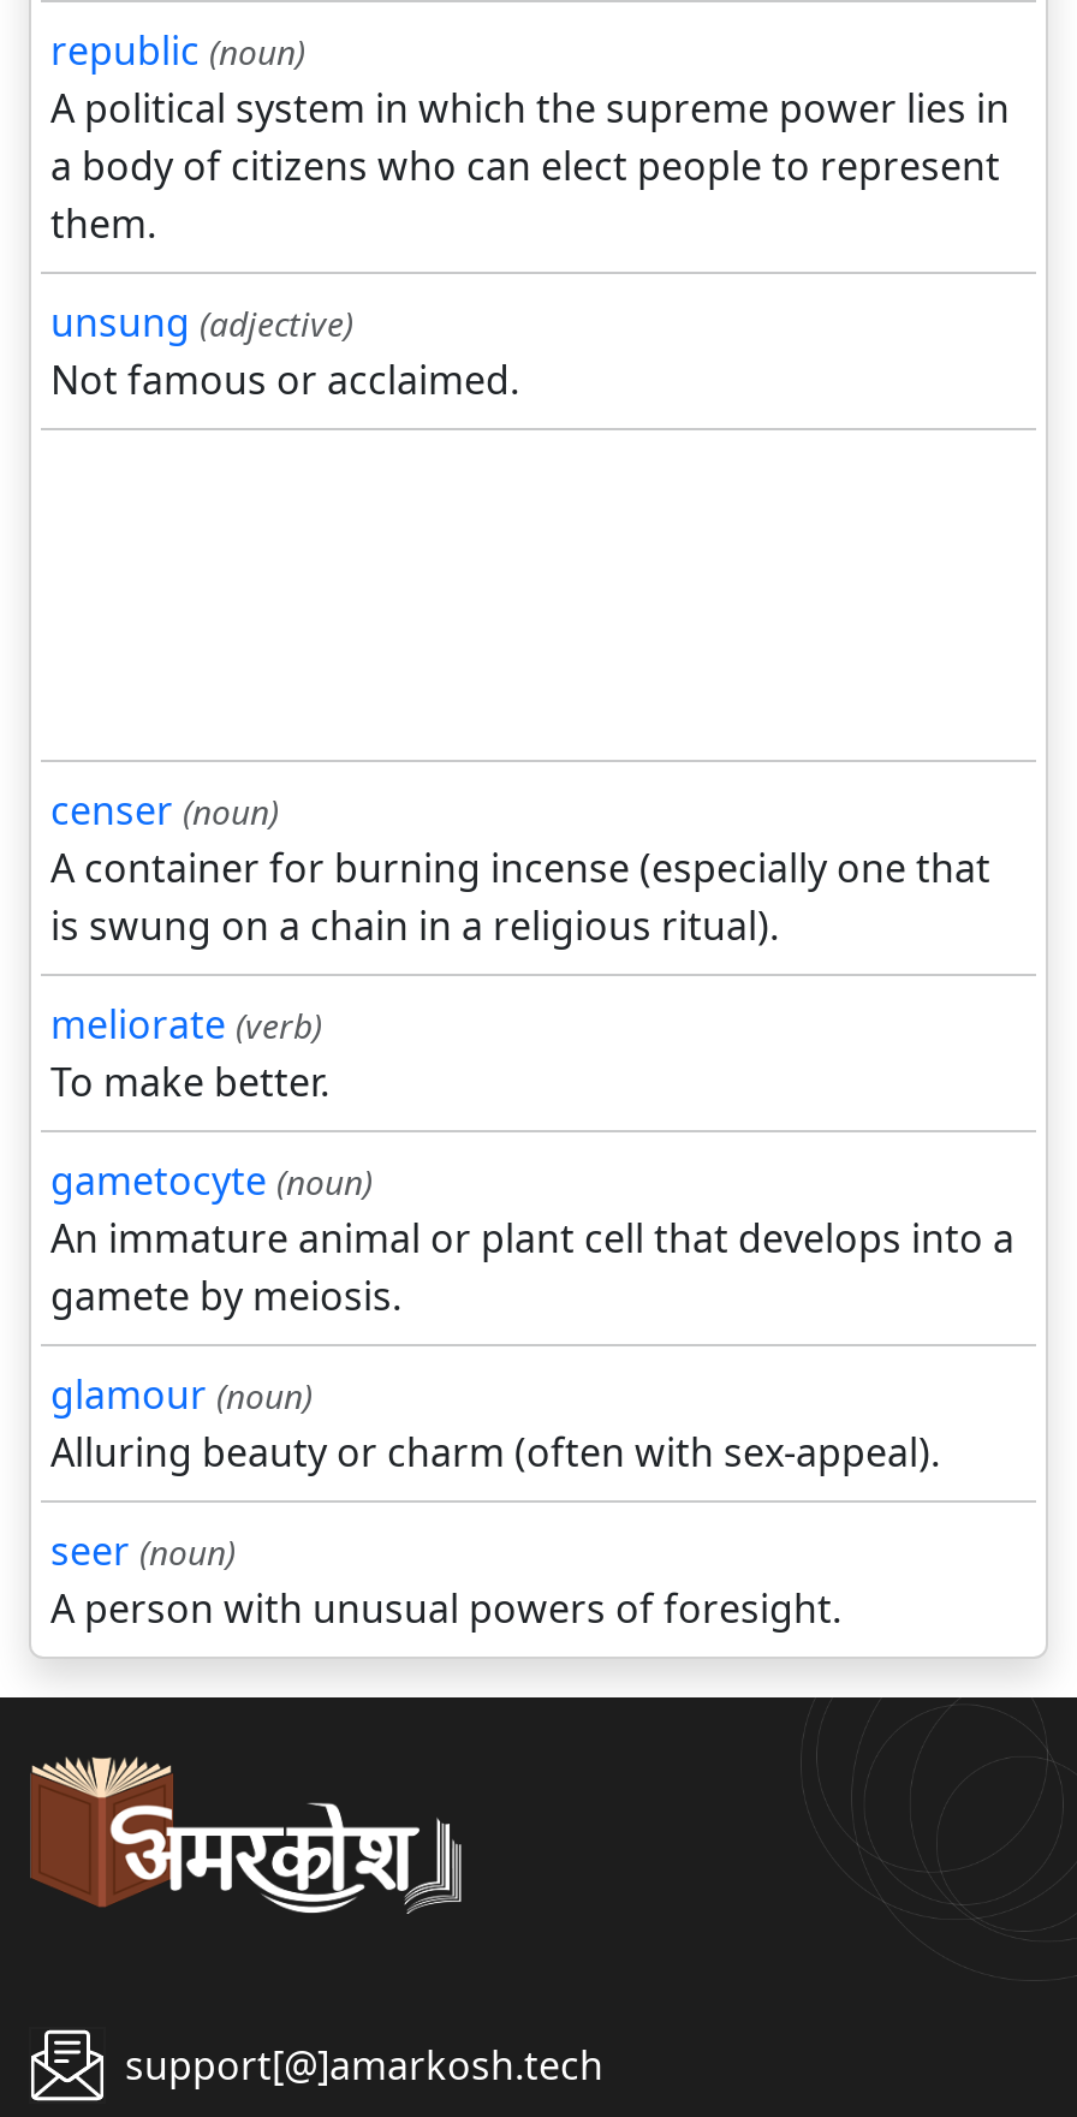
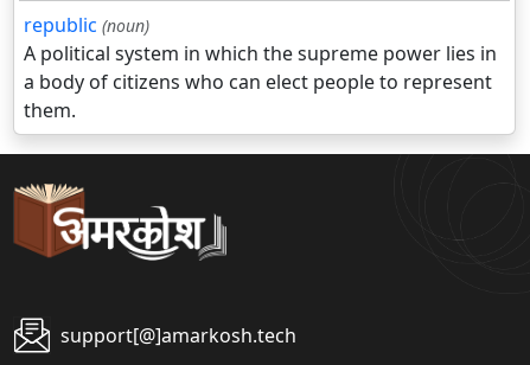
- unsung (adjective)
- Not famous or acclaimed.

- censer (noun)
- A container for burning incense (especially one that
- is swung on a chain in a religious ritual).
- meliorate (verb)
- To make better.
- gametocyte (noun)
- An immature animal or plant cell that develops into a
- gamete by meiosis.
- glamour (noun)
- Alluring beauty or charm (often with sex-appeal).
- seer (noun)
- A person with unusual powers of foresight.
